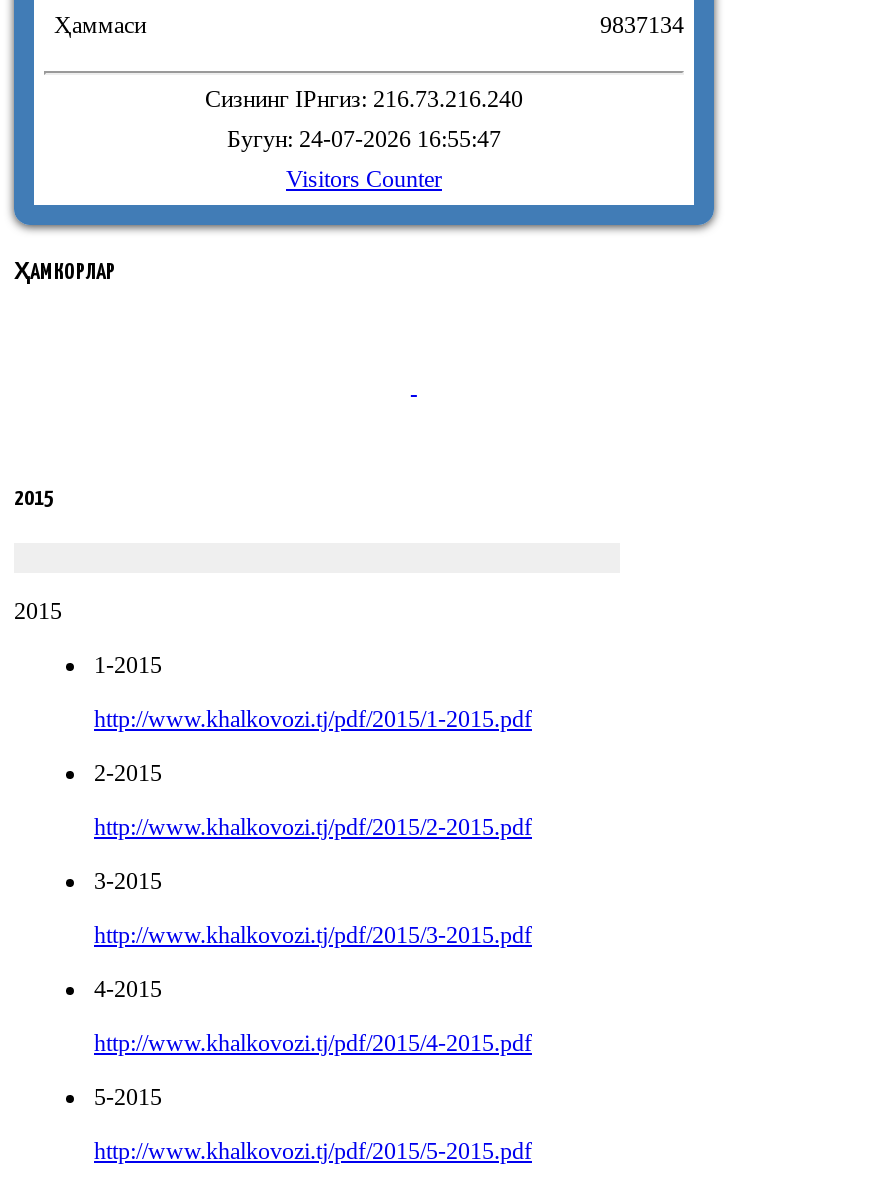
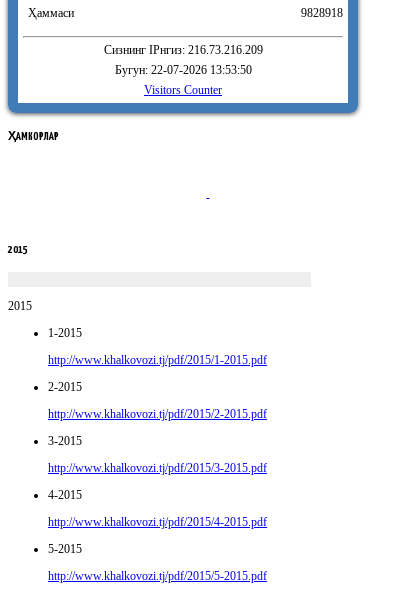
- 9837134
+ 9828918

- Сизнинг IPнгиз: 216.73.216.240
+ Сизнинг IPнгиз: 216.73.216.209

- Бугун: 24-07-2026 16:55:47
+ Бугун: 22-07-2026 13:53:50
